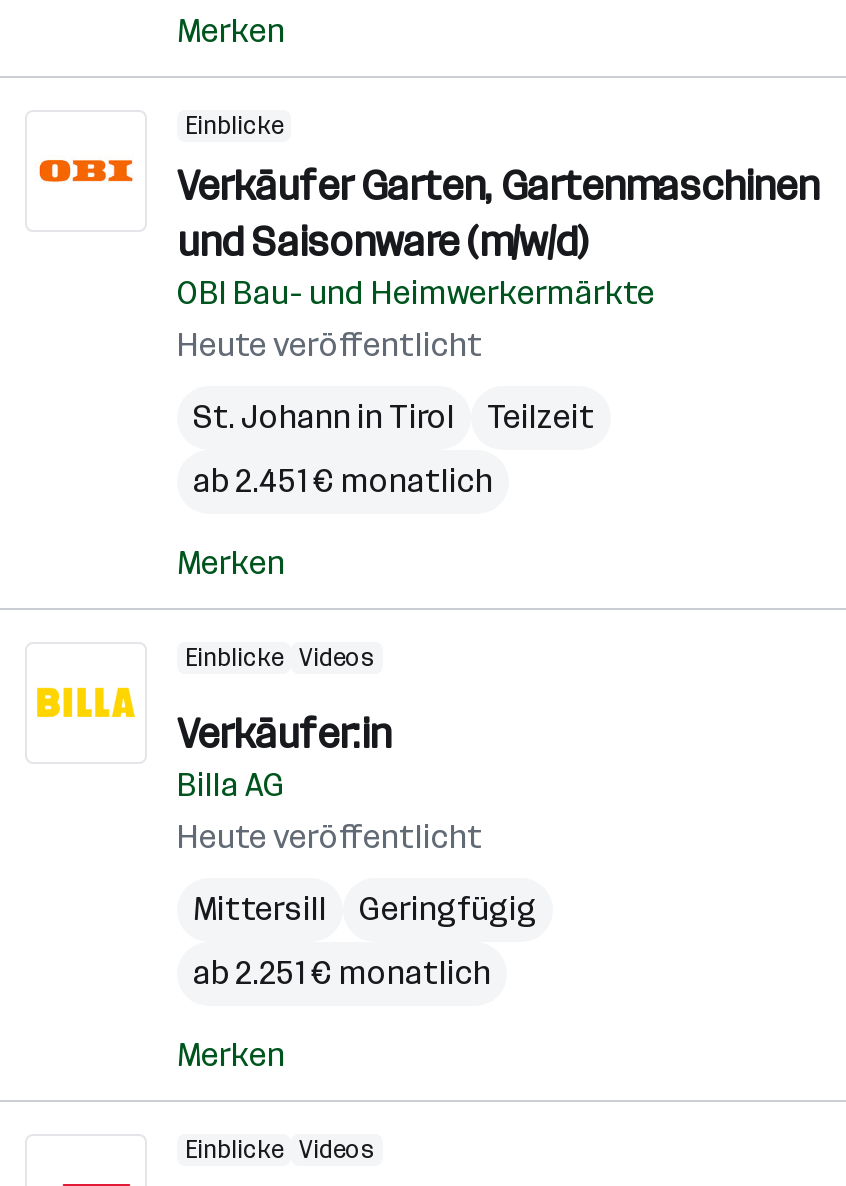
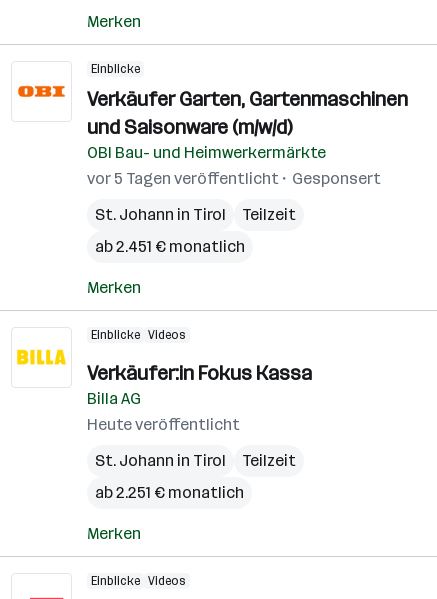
- Heute veröffentlicht
+ vor 5 Tagen veröffentlicht
+ Gesponsert

- Verkäufer:in
+ Verkäufer:in Fokus Kassa

- Mittersill
- Geringfügig
+ St. Johann in Tirol
+ Teilzeit
